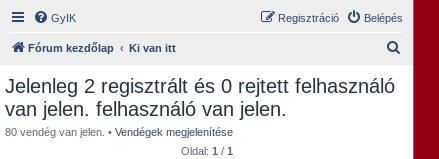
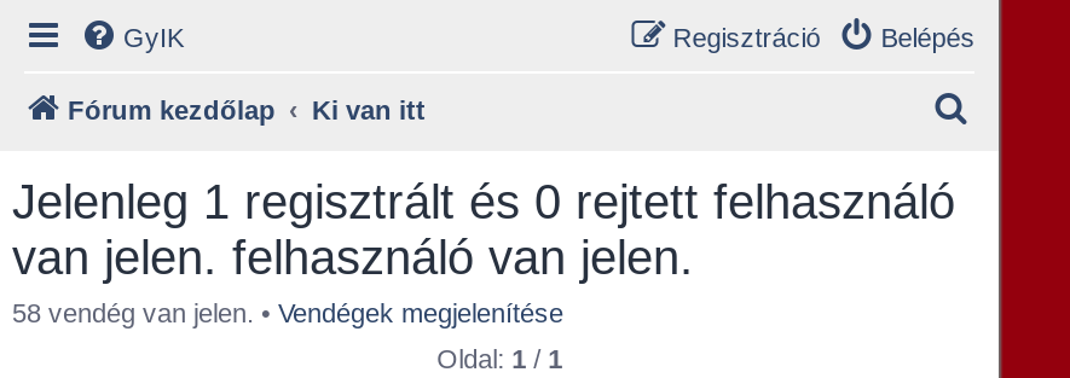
- Jelenleg 2 regisztrált és 0 rejtett felhasználó
+ Jelenleg 1 regisztrált és 0 rejtett felhasználó

- 80 vendég van jelen. • Vendégek megjelenítése
+ 58 vendég van jelen. • Vendégek megjelenítése
